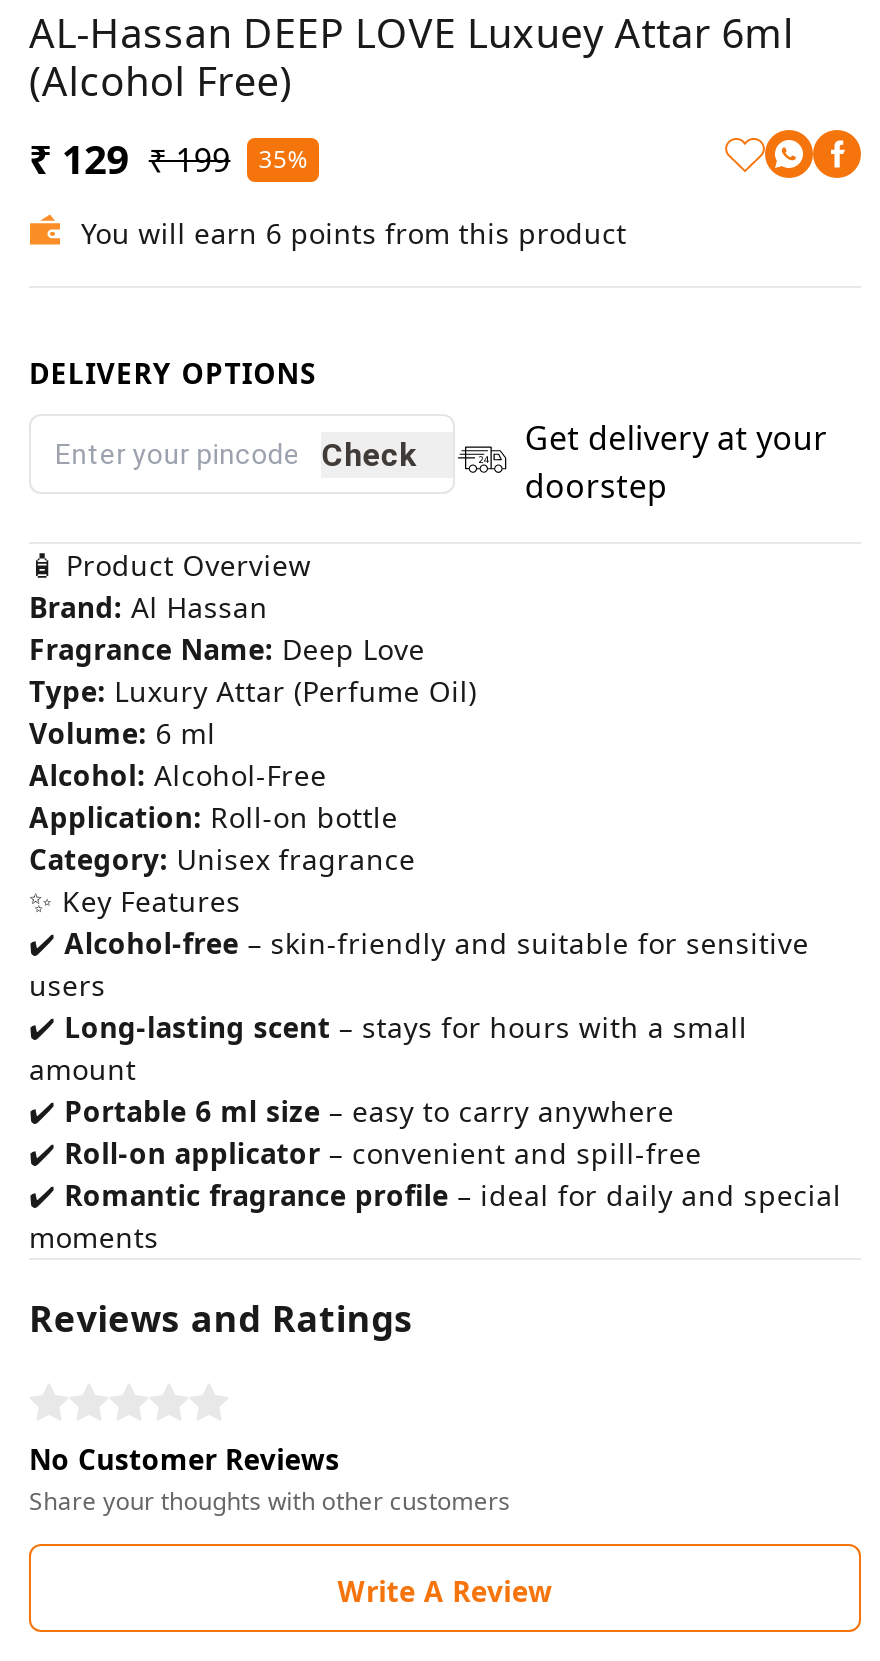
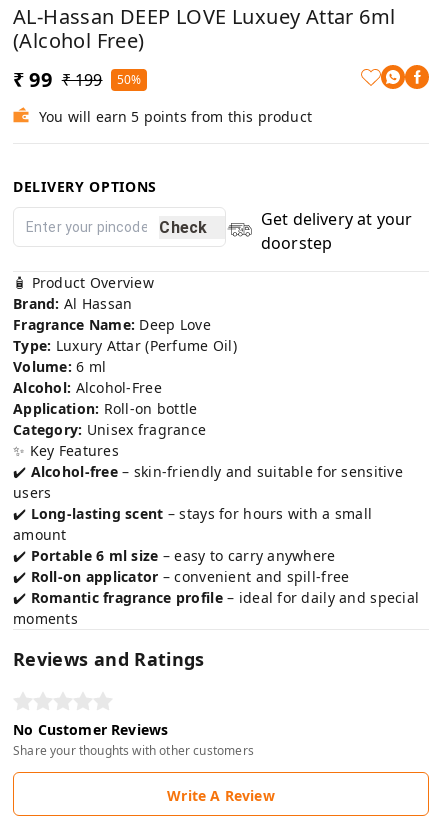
- ₹ 129 ₹ 199
+ ₹ 99 ₹ 199

- 35%
+ 50%

- You will earn 6 points from this product
+ You will earn 5 points from this product
